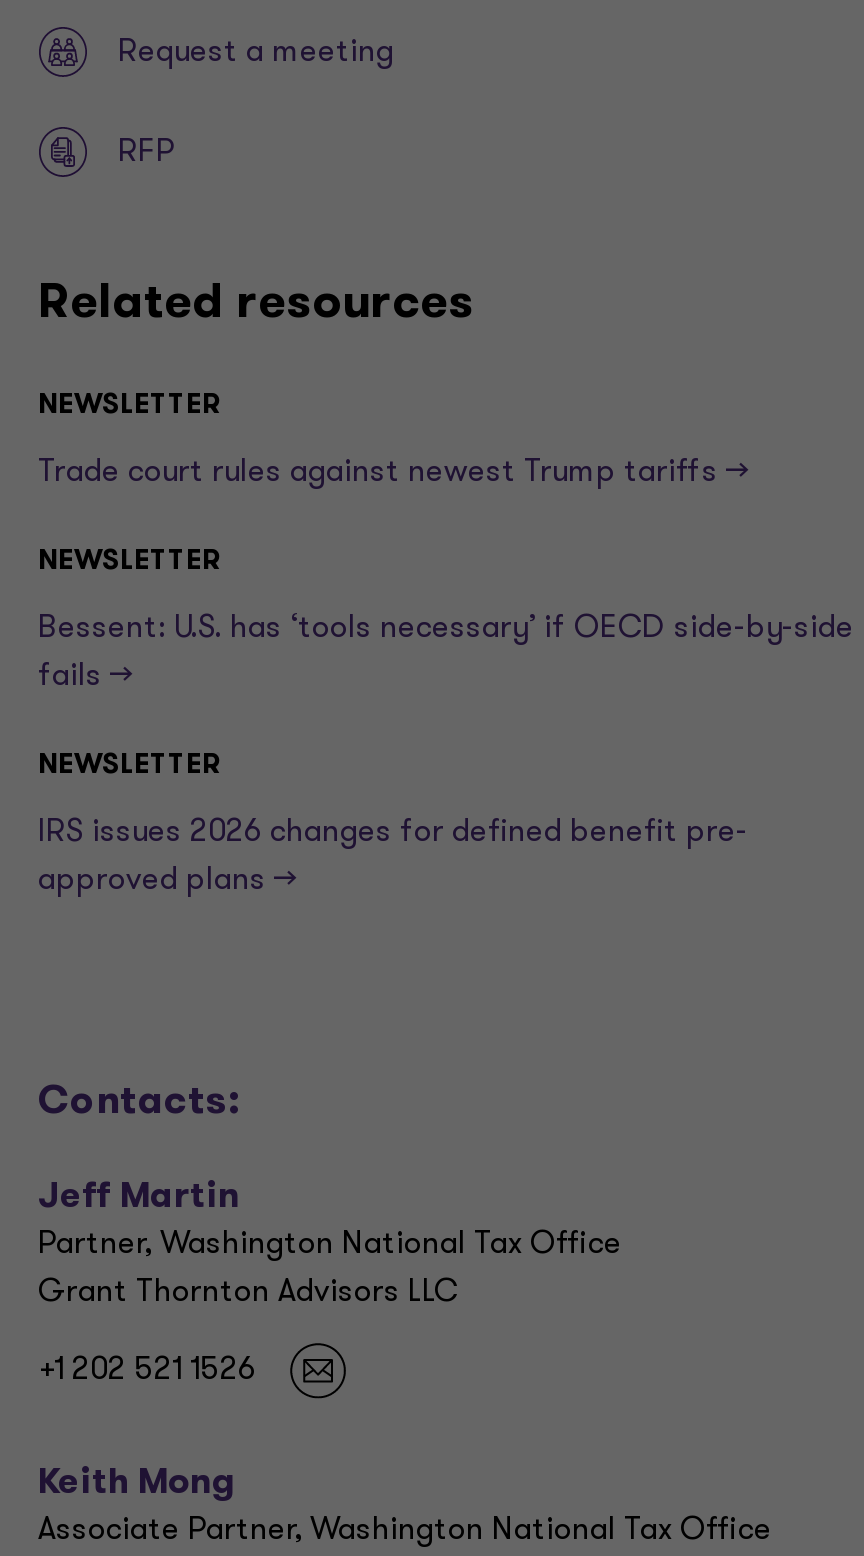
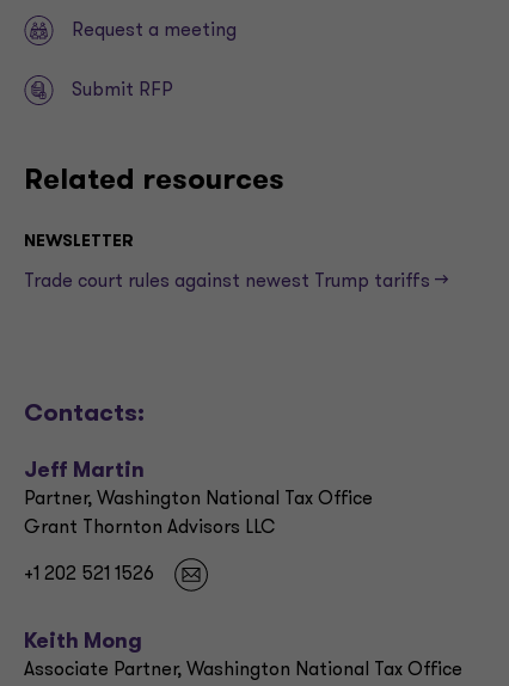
- RFP
+ Submit RFP

- NEWSLETTER
- Bessent: U.S. has ‘tools necessary’ if OECD side-by-side
- fails —>
- NEWSLETTER
- IRS issues 2026 changes for defined benefit pre-
- approved plans —>
